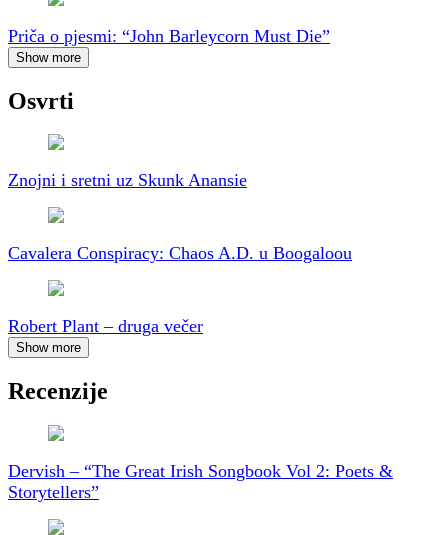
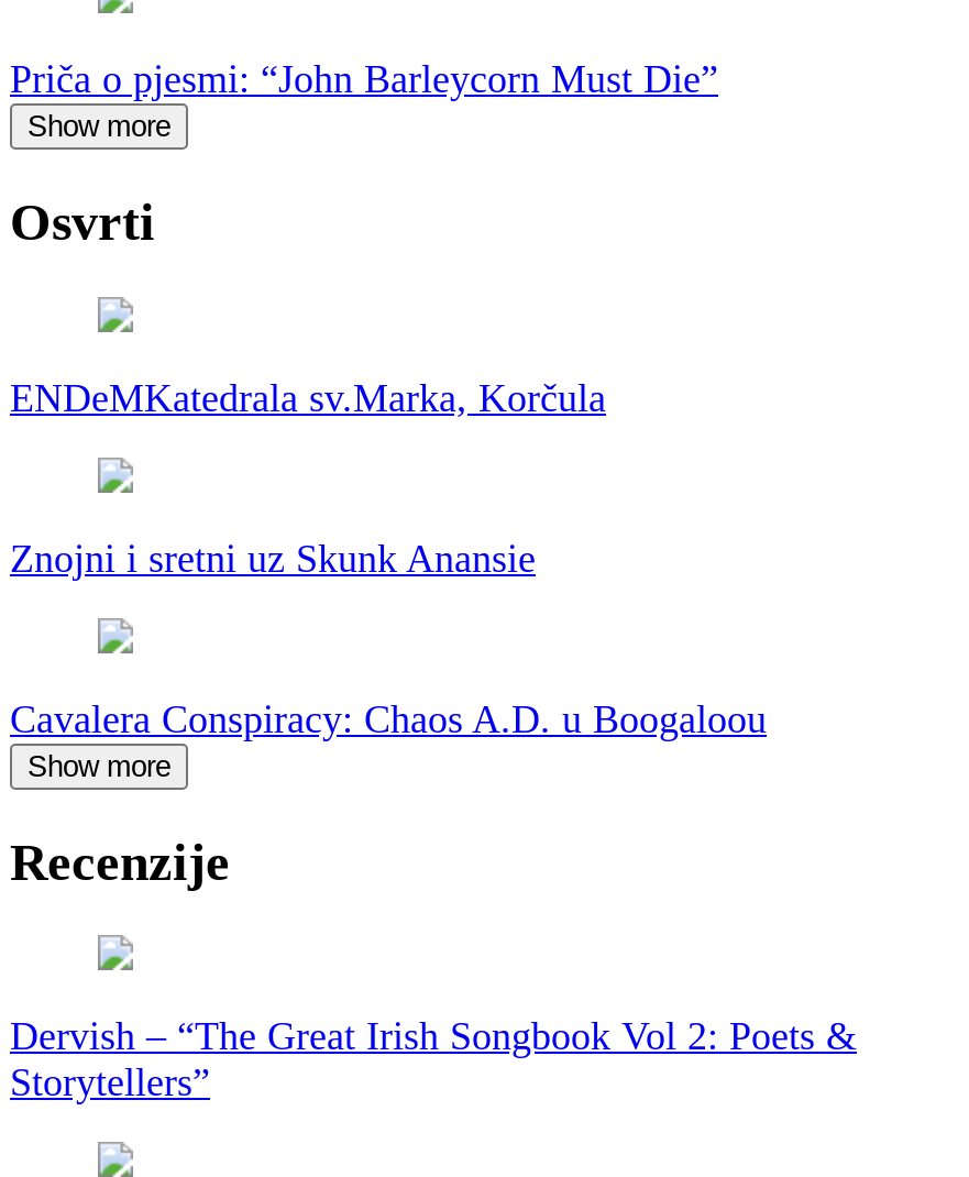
+ ENDeMKatedrala sv.Marka, Korčula

moved down: Znojni i sretni uz Skunk Anansie | Cavalera Conspiracy: Chaos A.D. u Boogaloou

- Robert Plant – druga večer
